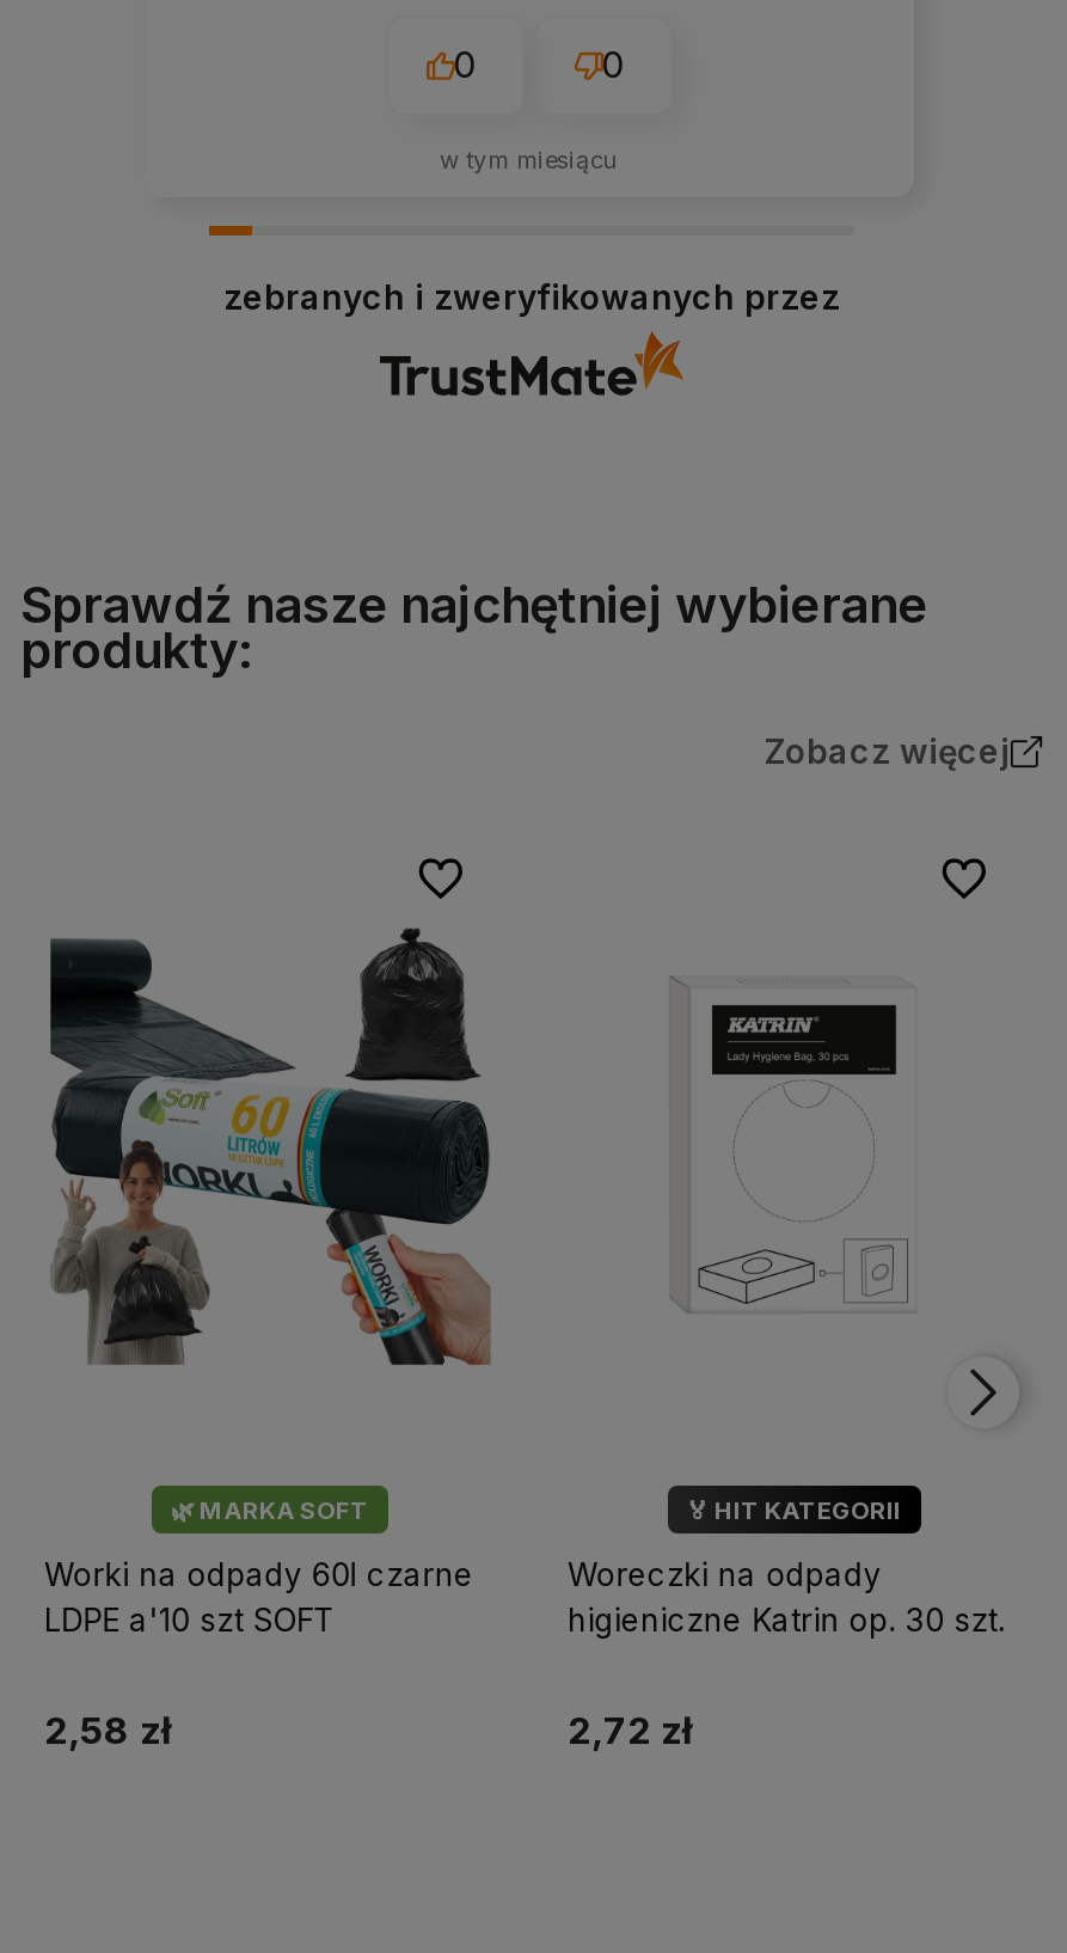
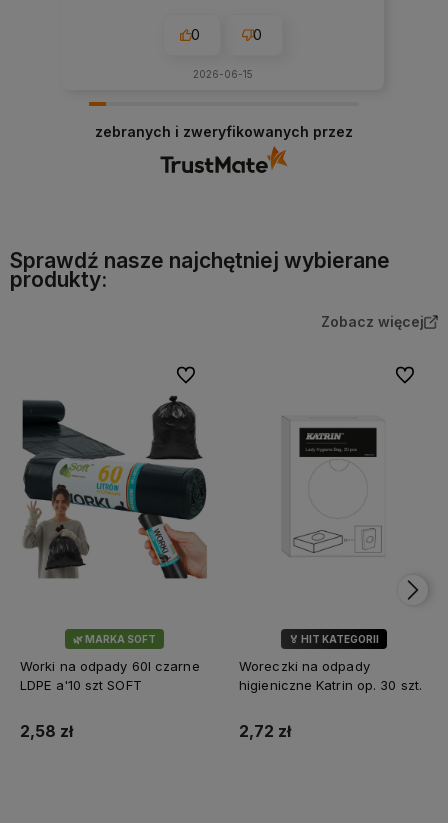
- w tym miesiącu
+ 2026-06-15
